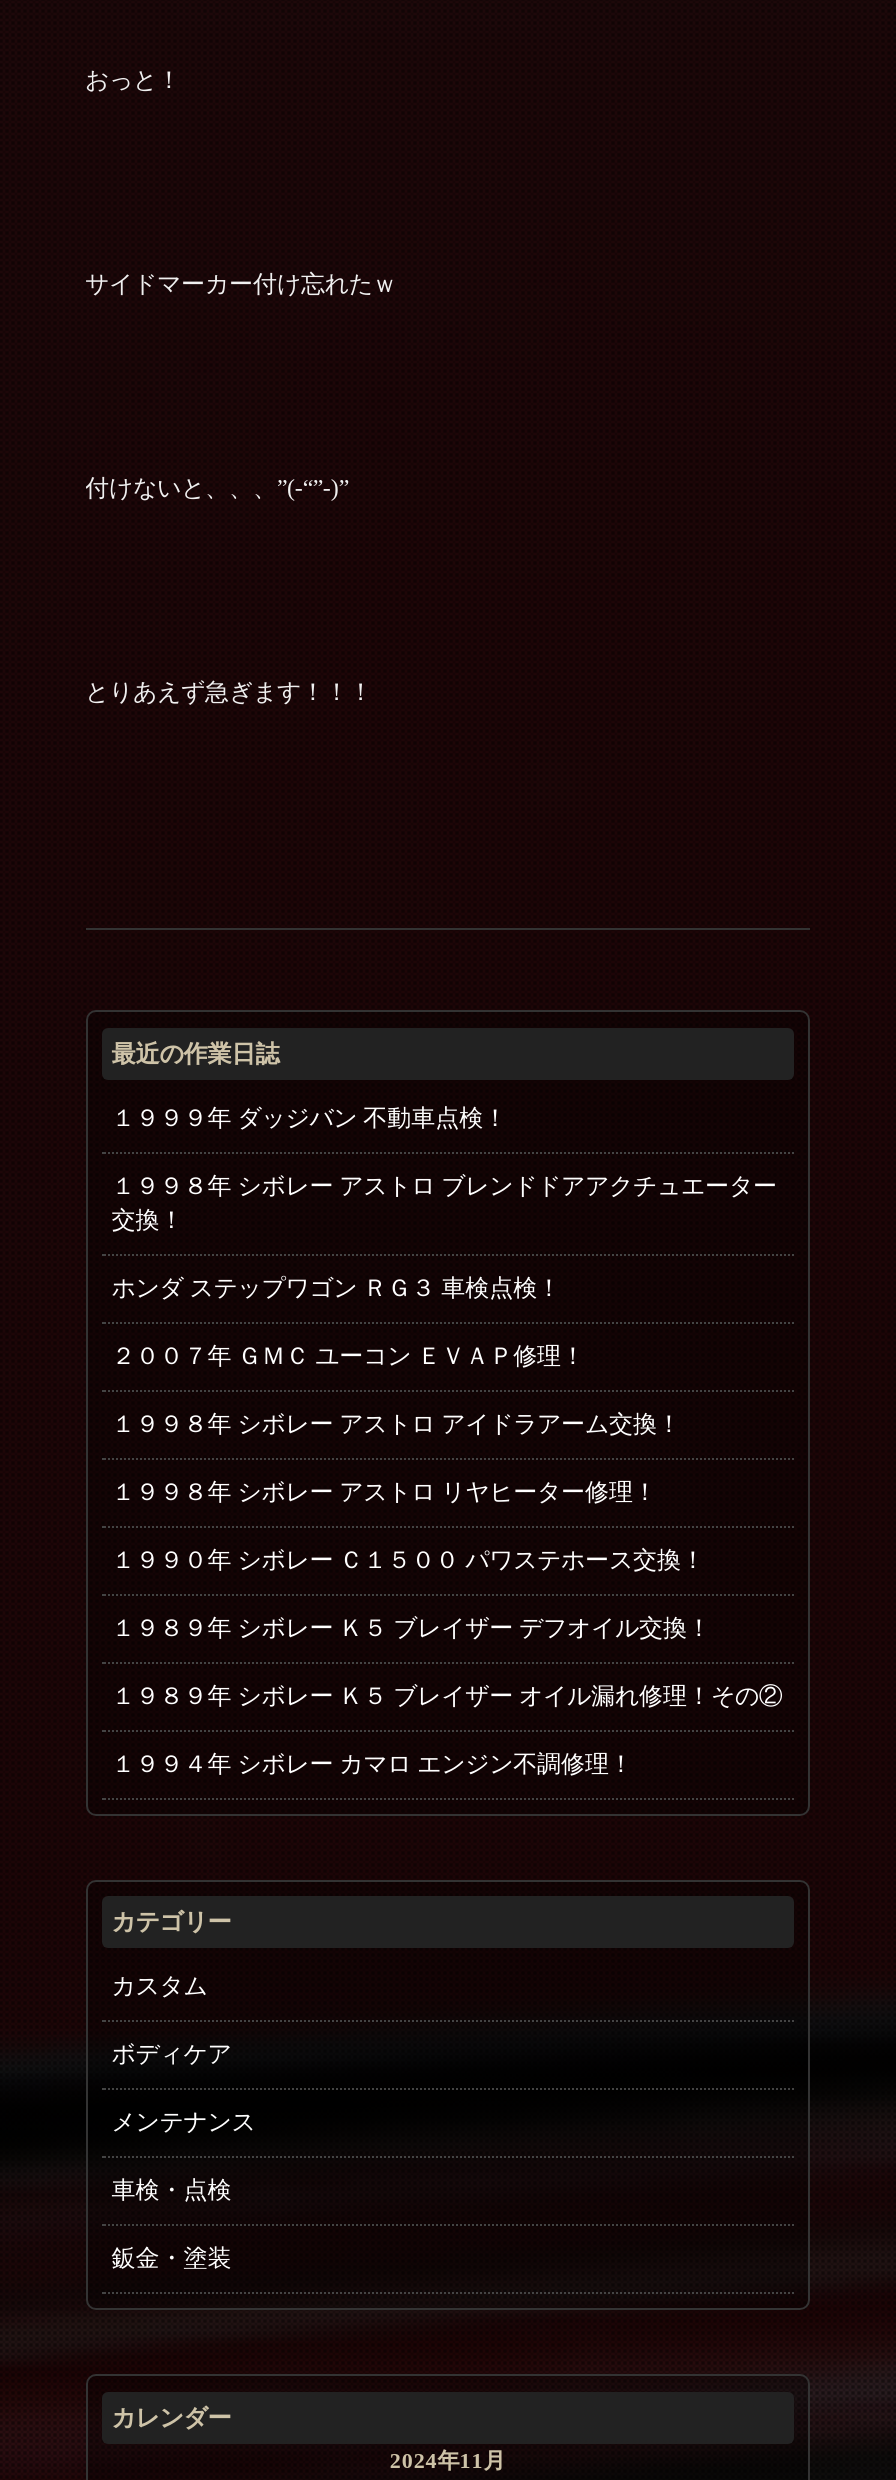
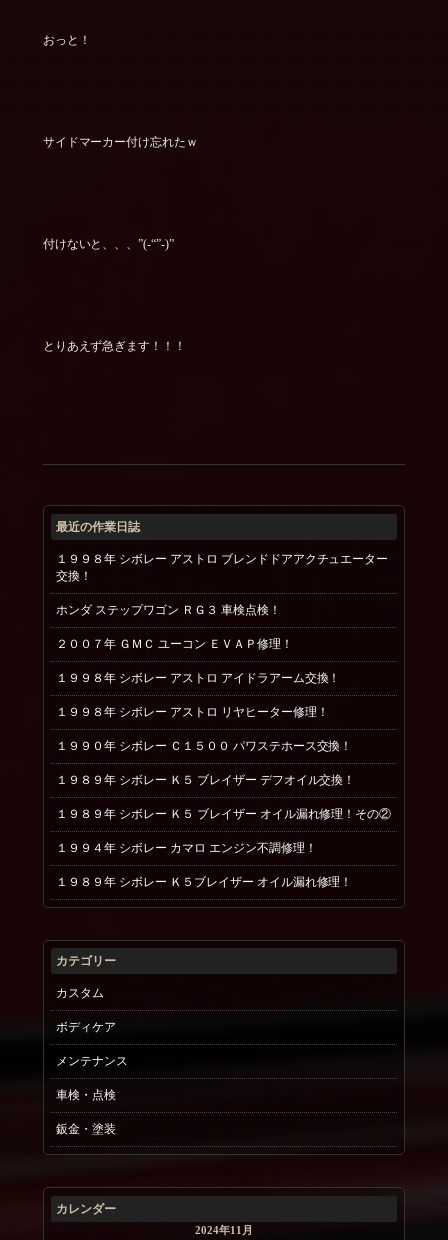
- １９９９年 ダッジバン 不動車点検！

moved up: １９９８年 シボレー アストロ ブレンドドアアクチュエーター | 交換！ | ホンダ ステップワゴン ＲＧ３ 車検点検！ | ... | １９８９年 シボレー Ｋ５ ブレイザー デフオイル交換！ | １９９４年 シボレー カマロ エンジン不調修理！

+ １９８９年 シボレー Ｋ５ブレイザー オイル漏れ修理！
